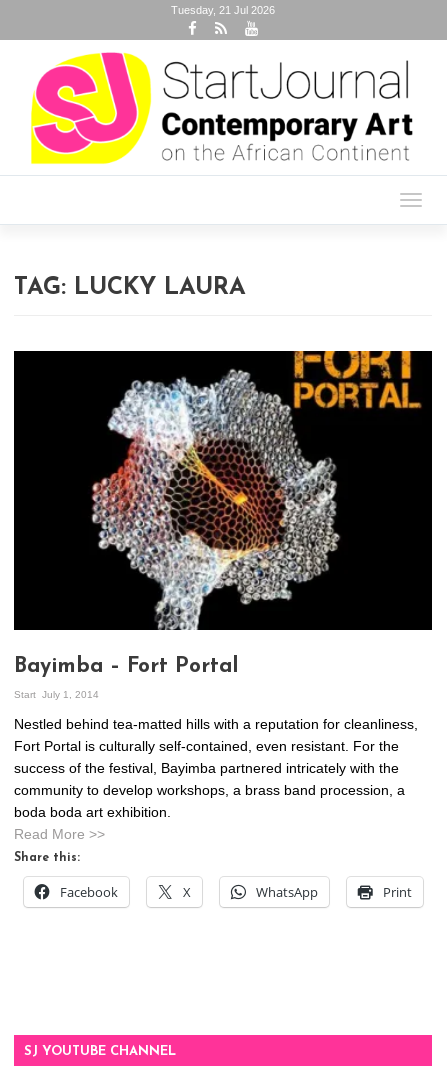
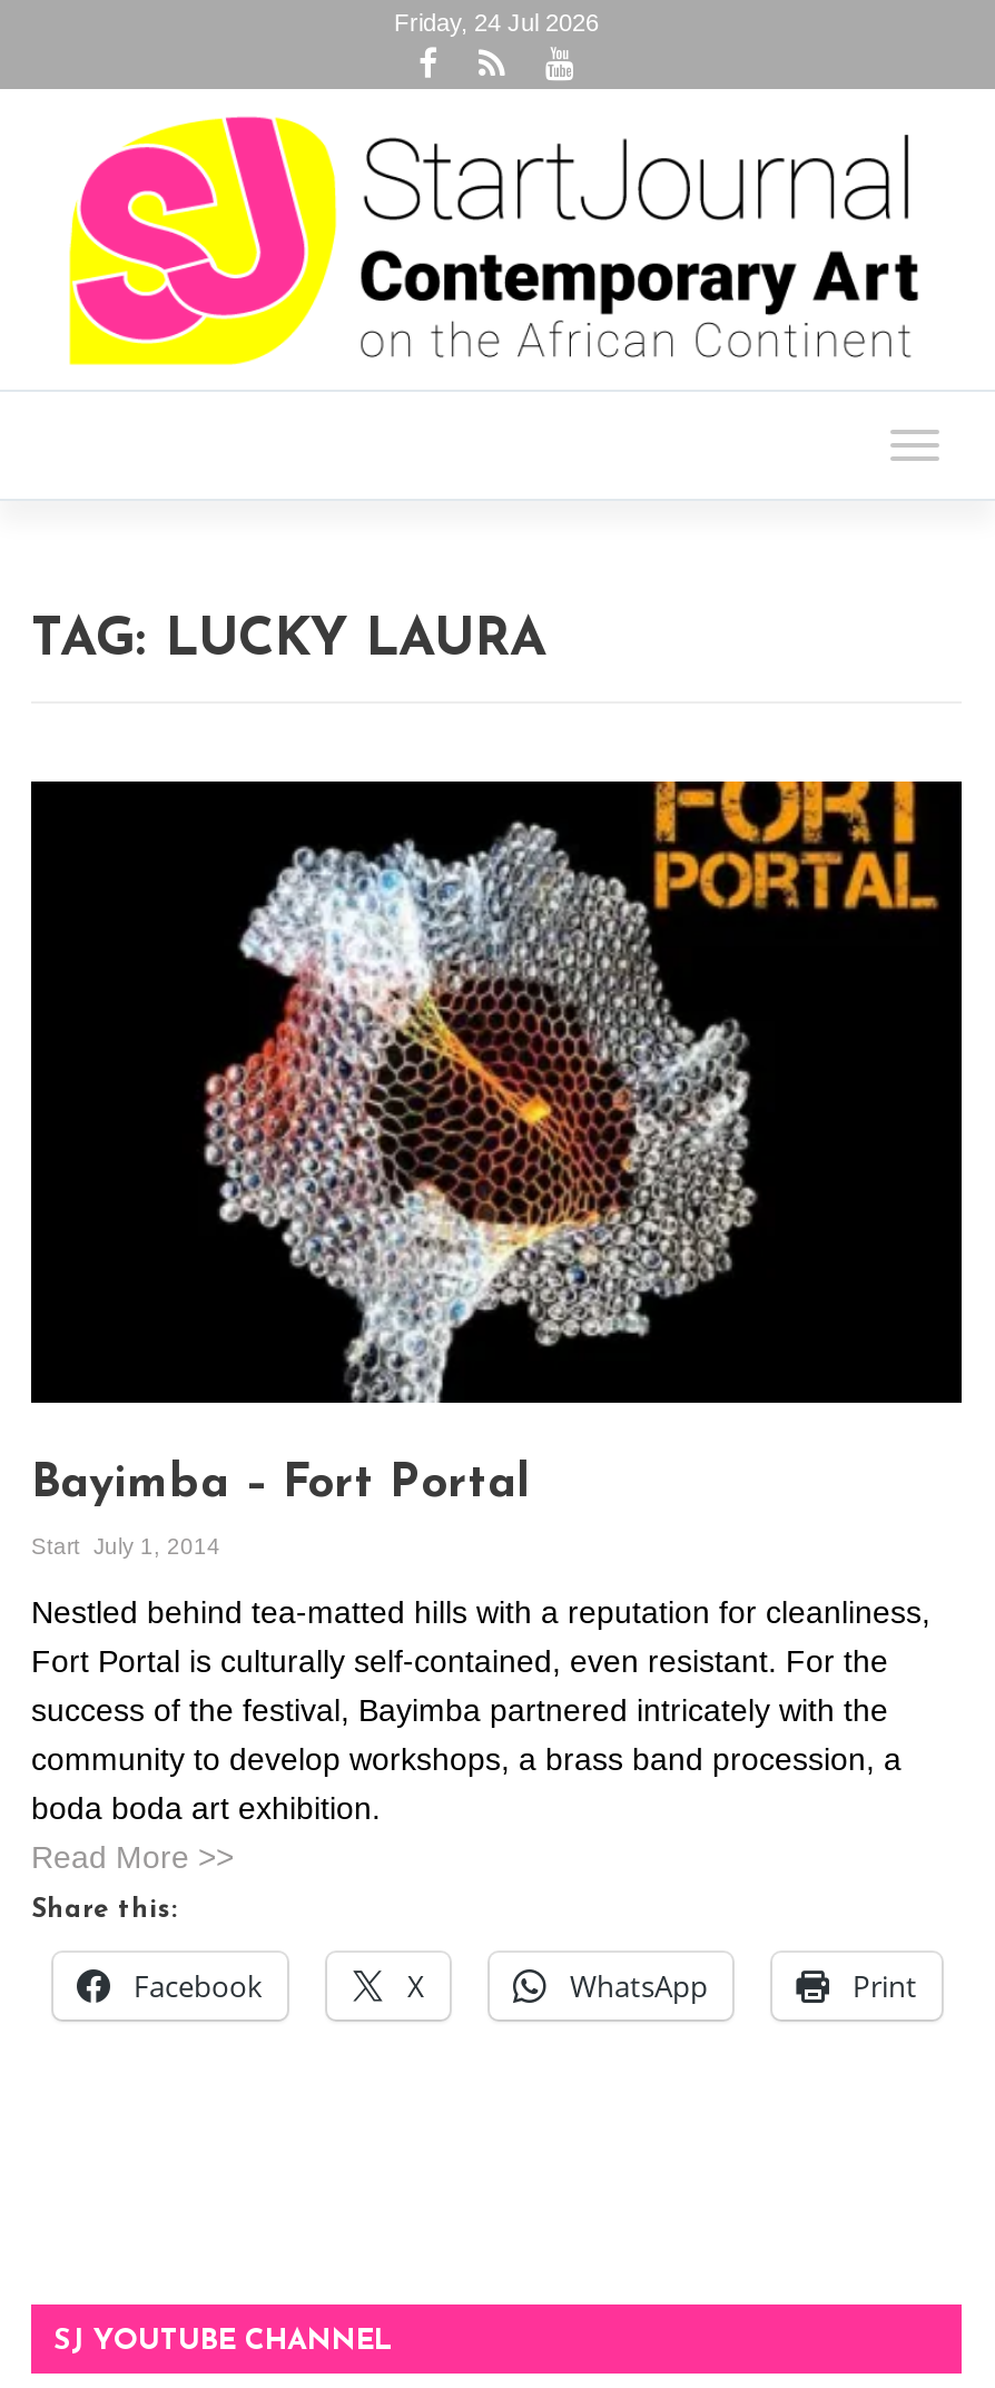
- Tuesday, 21 Jul 2026
+ Friday, 24 Jul 2026
